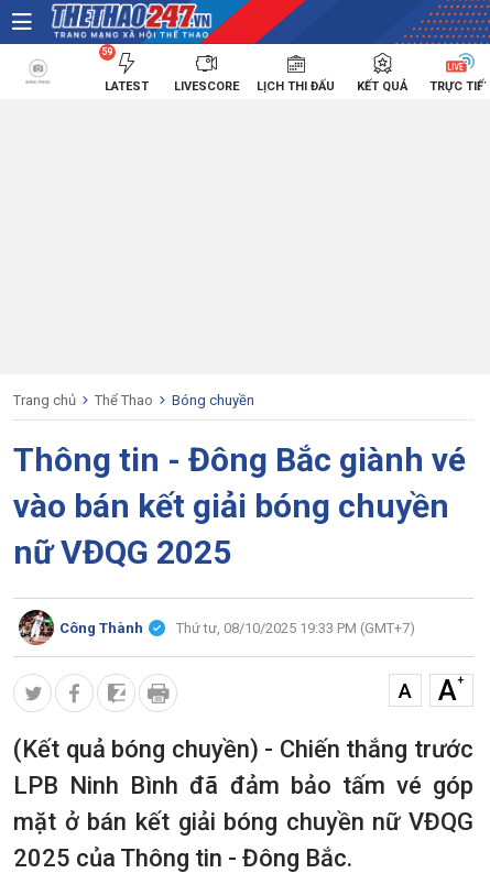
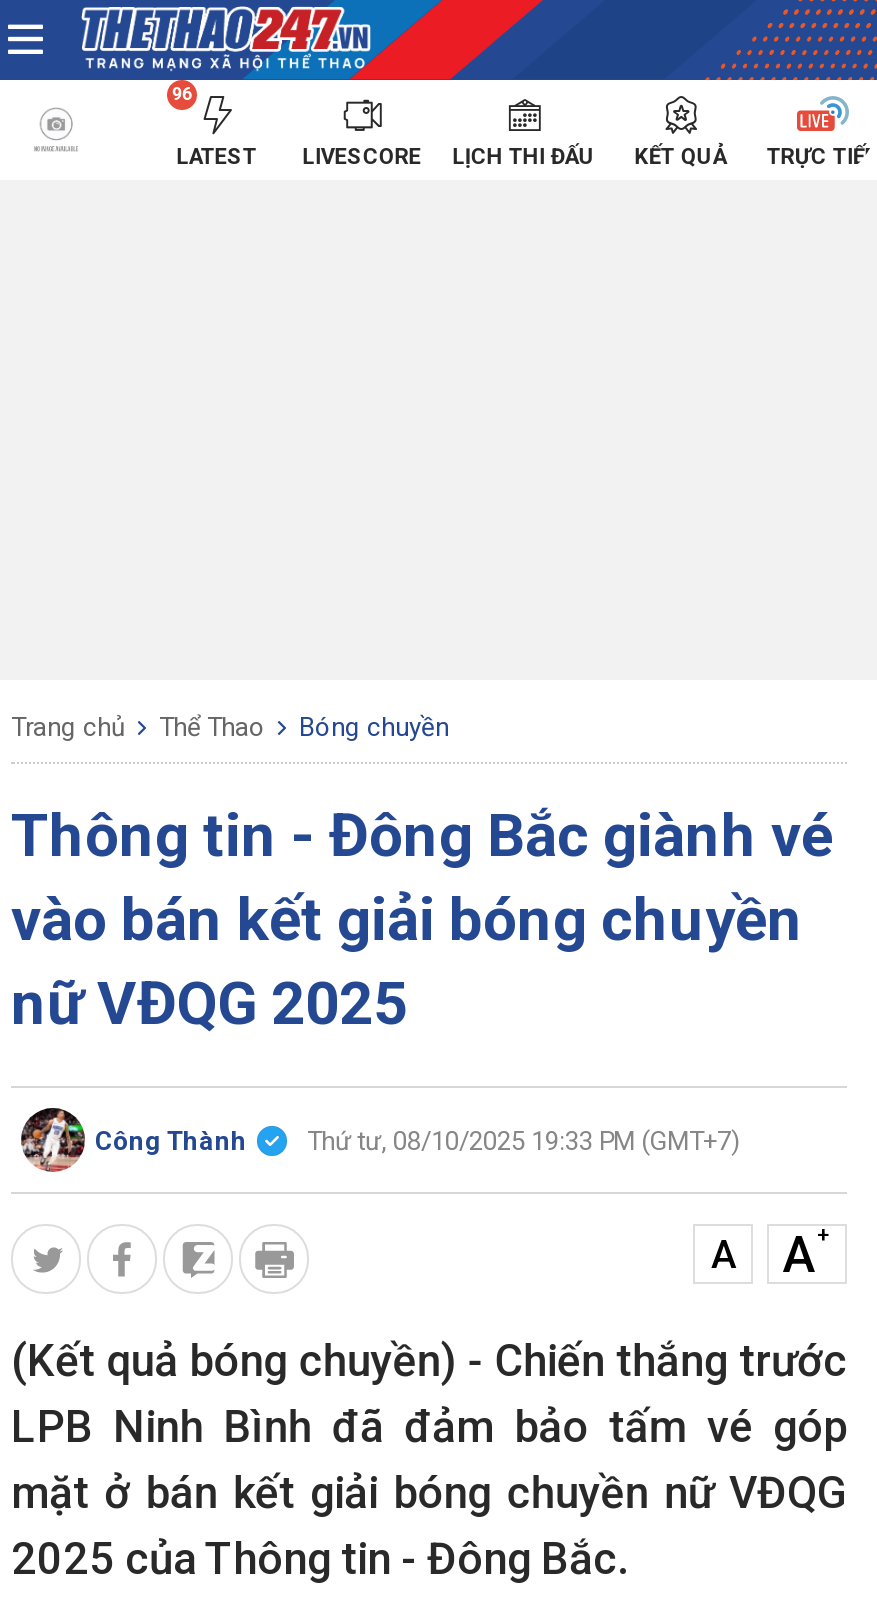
- 59
+ 96
